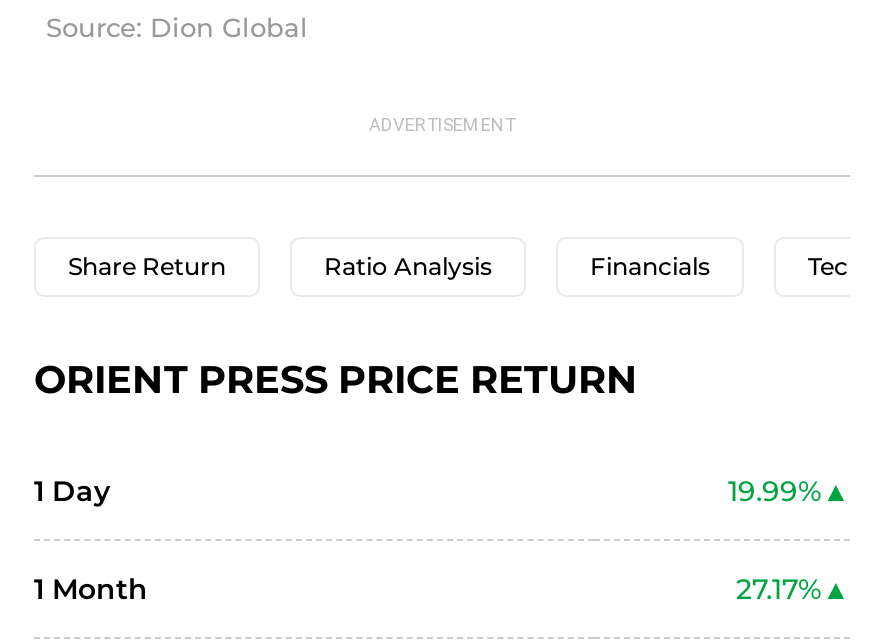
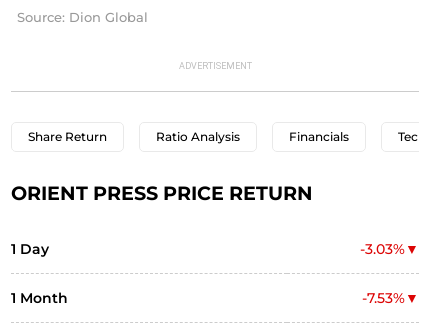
- 19.99%
+ -3.03%

- 27.17%
+ -7.53%
